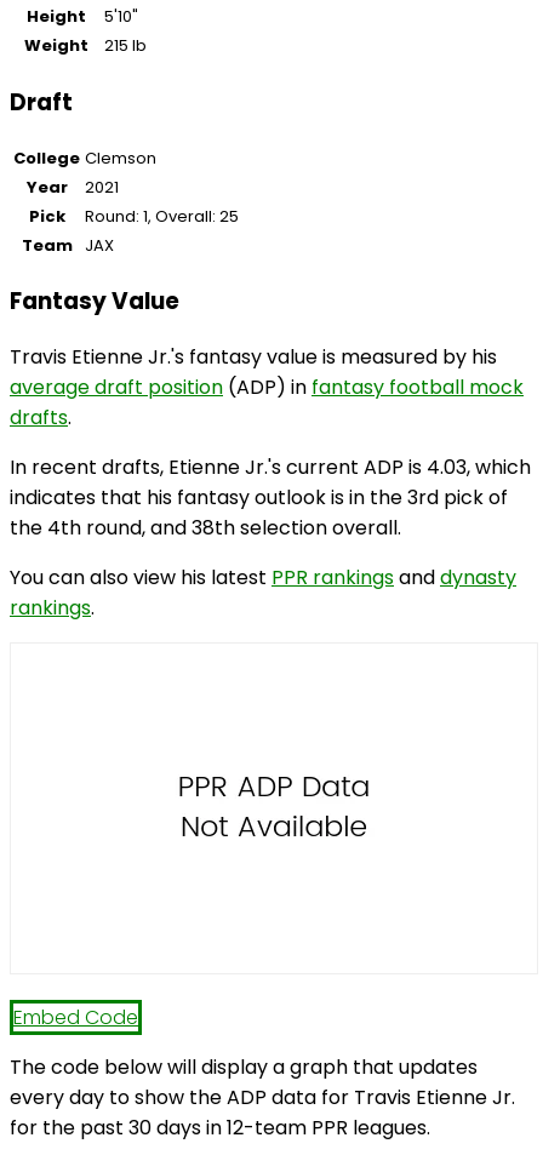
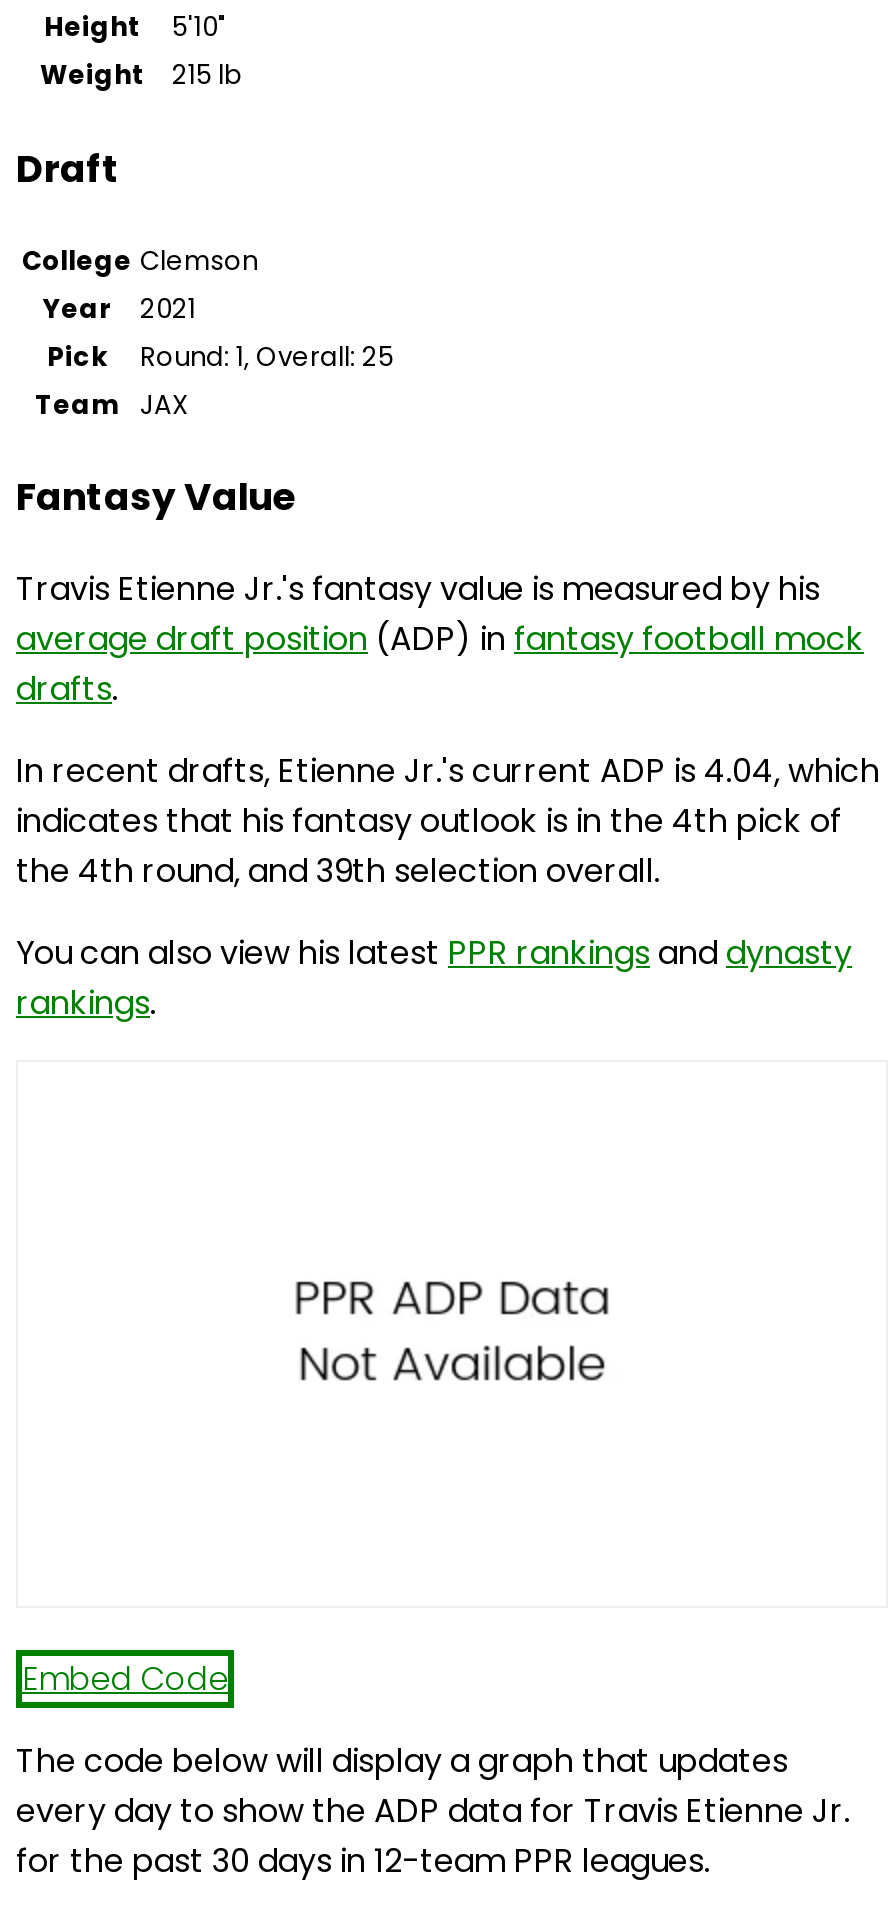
- In recent drafts, Etienne Jr.'s current ADP is 4.03, which
+ In recent drafts, Etienne Jr.'s current ADP is 4.04, which

- indicates that his fantasy outlook is in the 3rd pick of
+ indicates that his fantasy outlook is in the 4th pick of

- the 4th round, and 38th selection overall.
+ the 4th round, and 39th selection overall.
